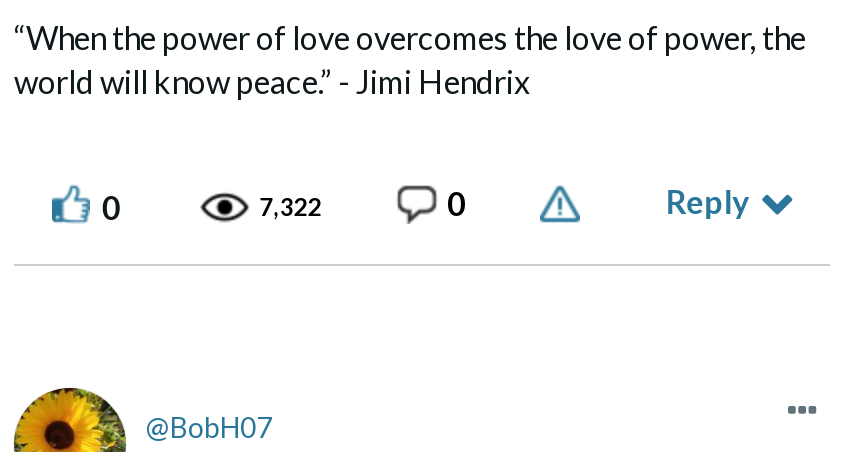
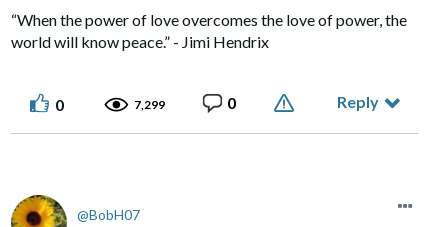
- 7,322
+ 7,299
